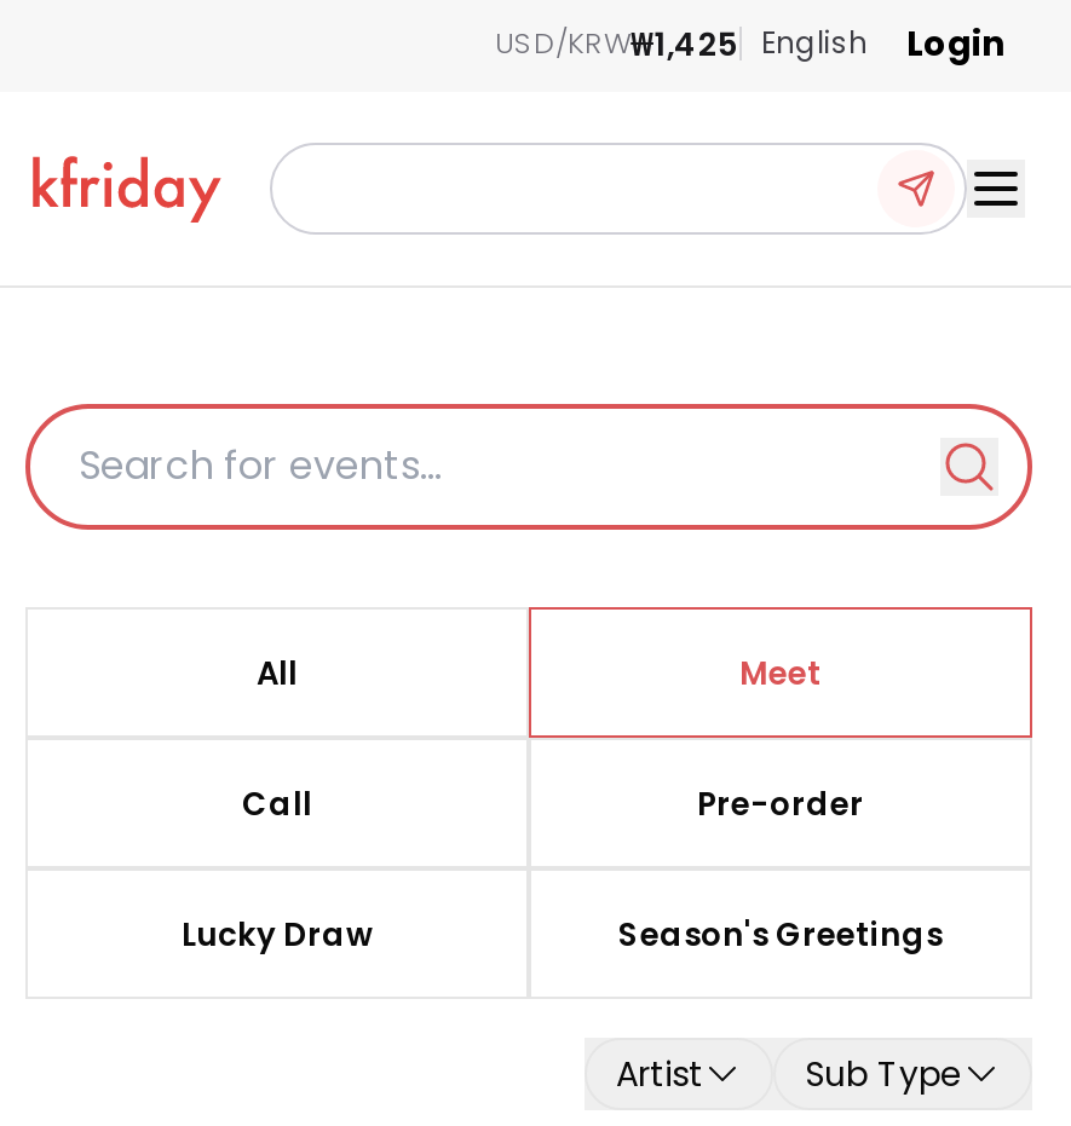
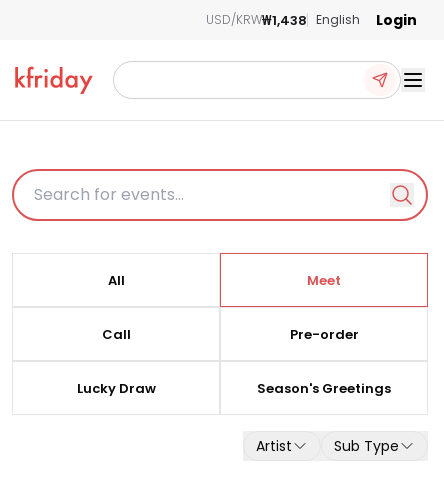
- USD/KRW₩1,425 English
+ USD/KRW₩1,438 English
